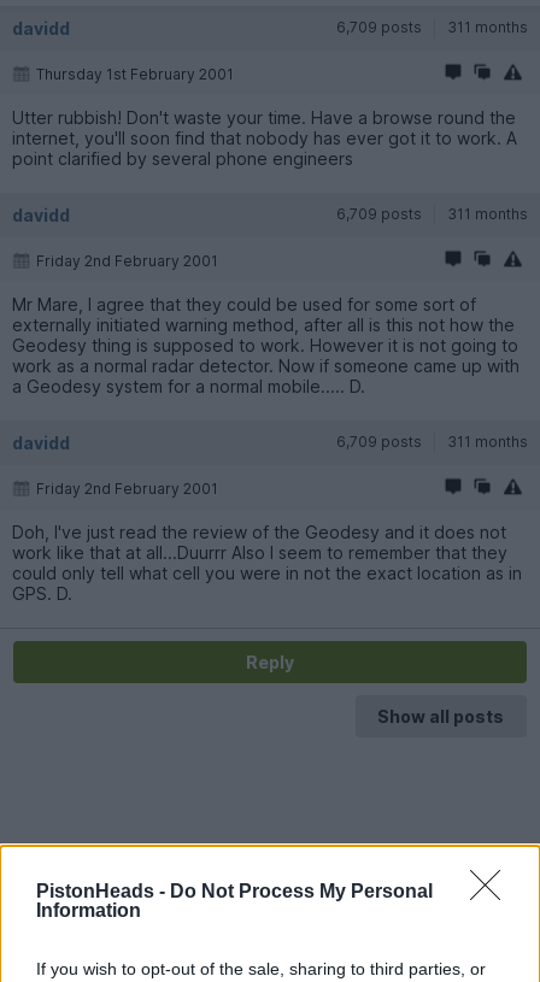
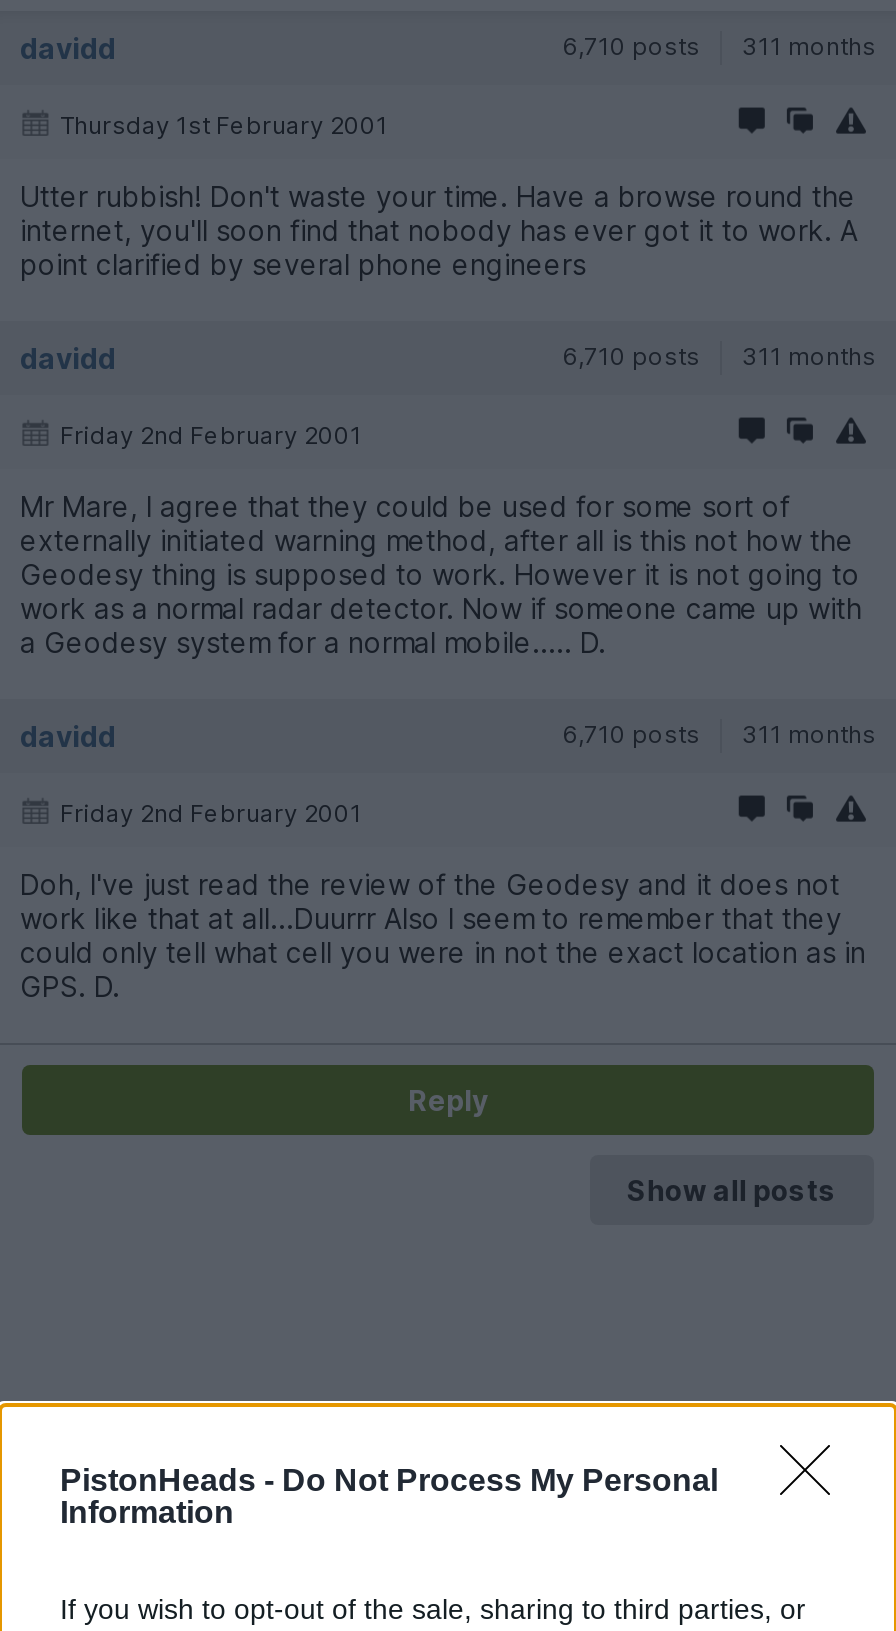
- 6,709 posts 311 months
+ 6,710 posts 311 months

- 6,709 posts 311 months
+ 6,710 posts 311 months

- 6,709 posts 311 months
+ 6,710 posts 311 months
